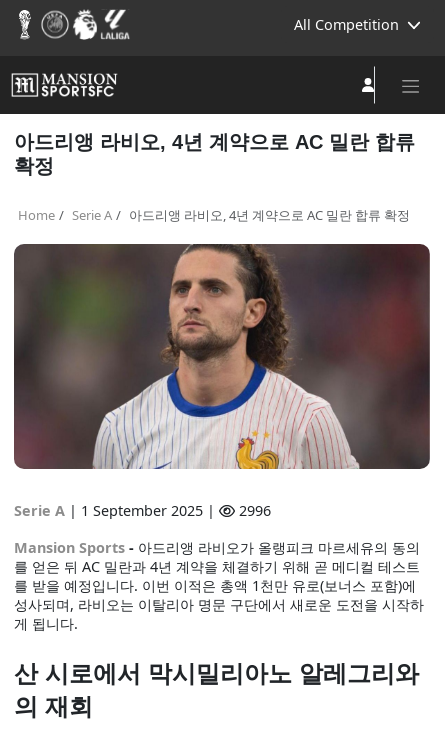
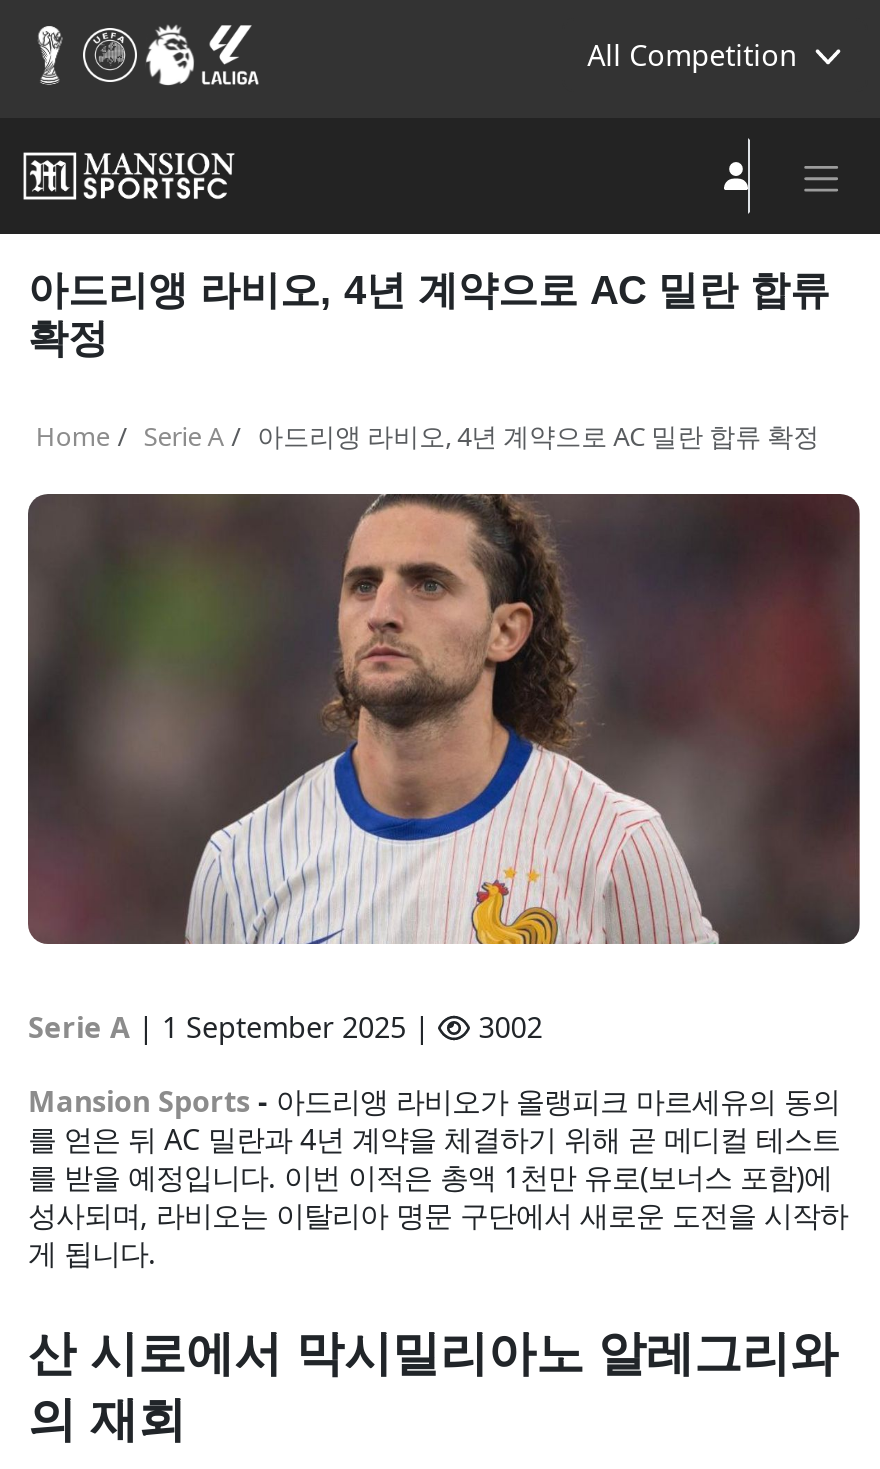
- 2996
+ 3002
